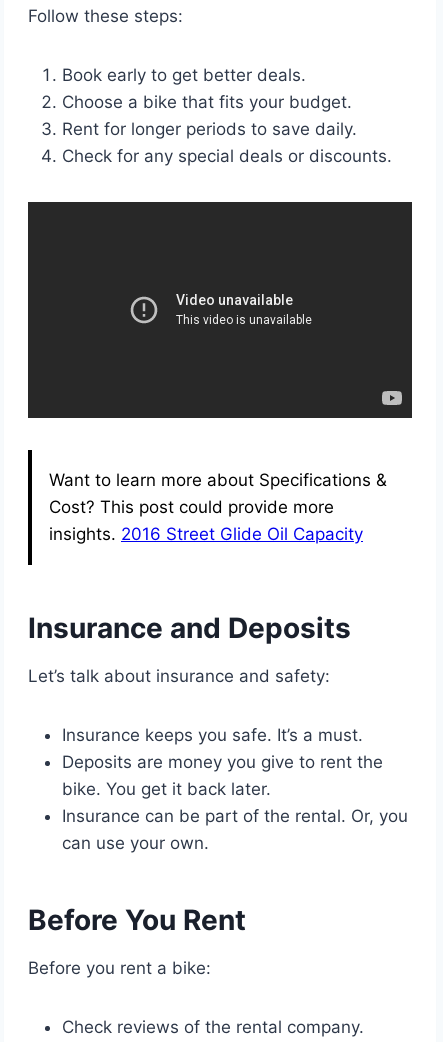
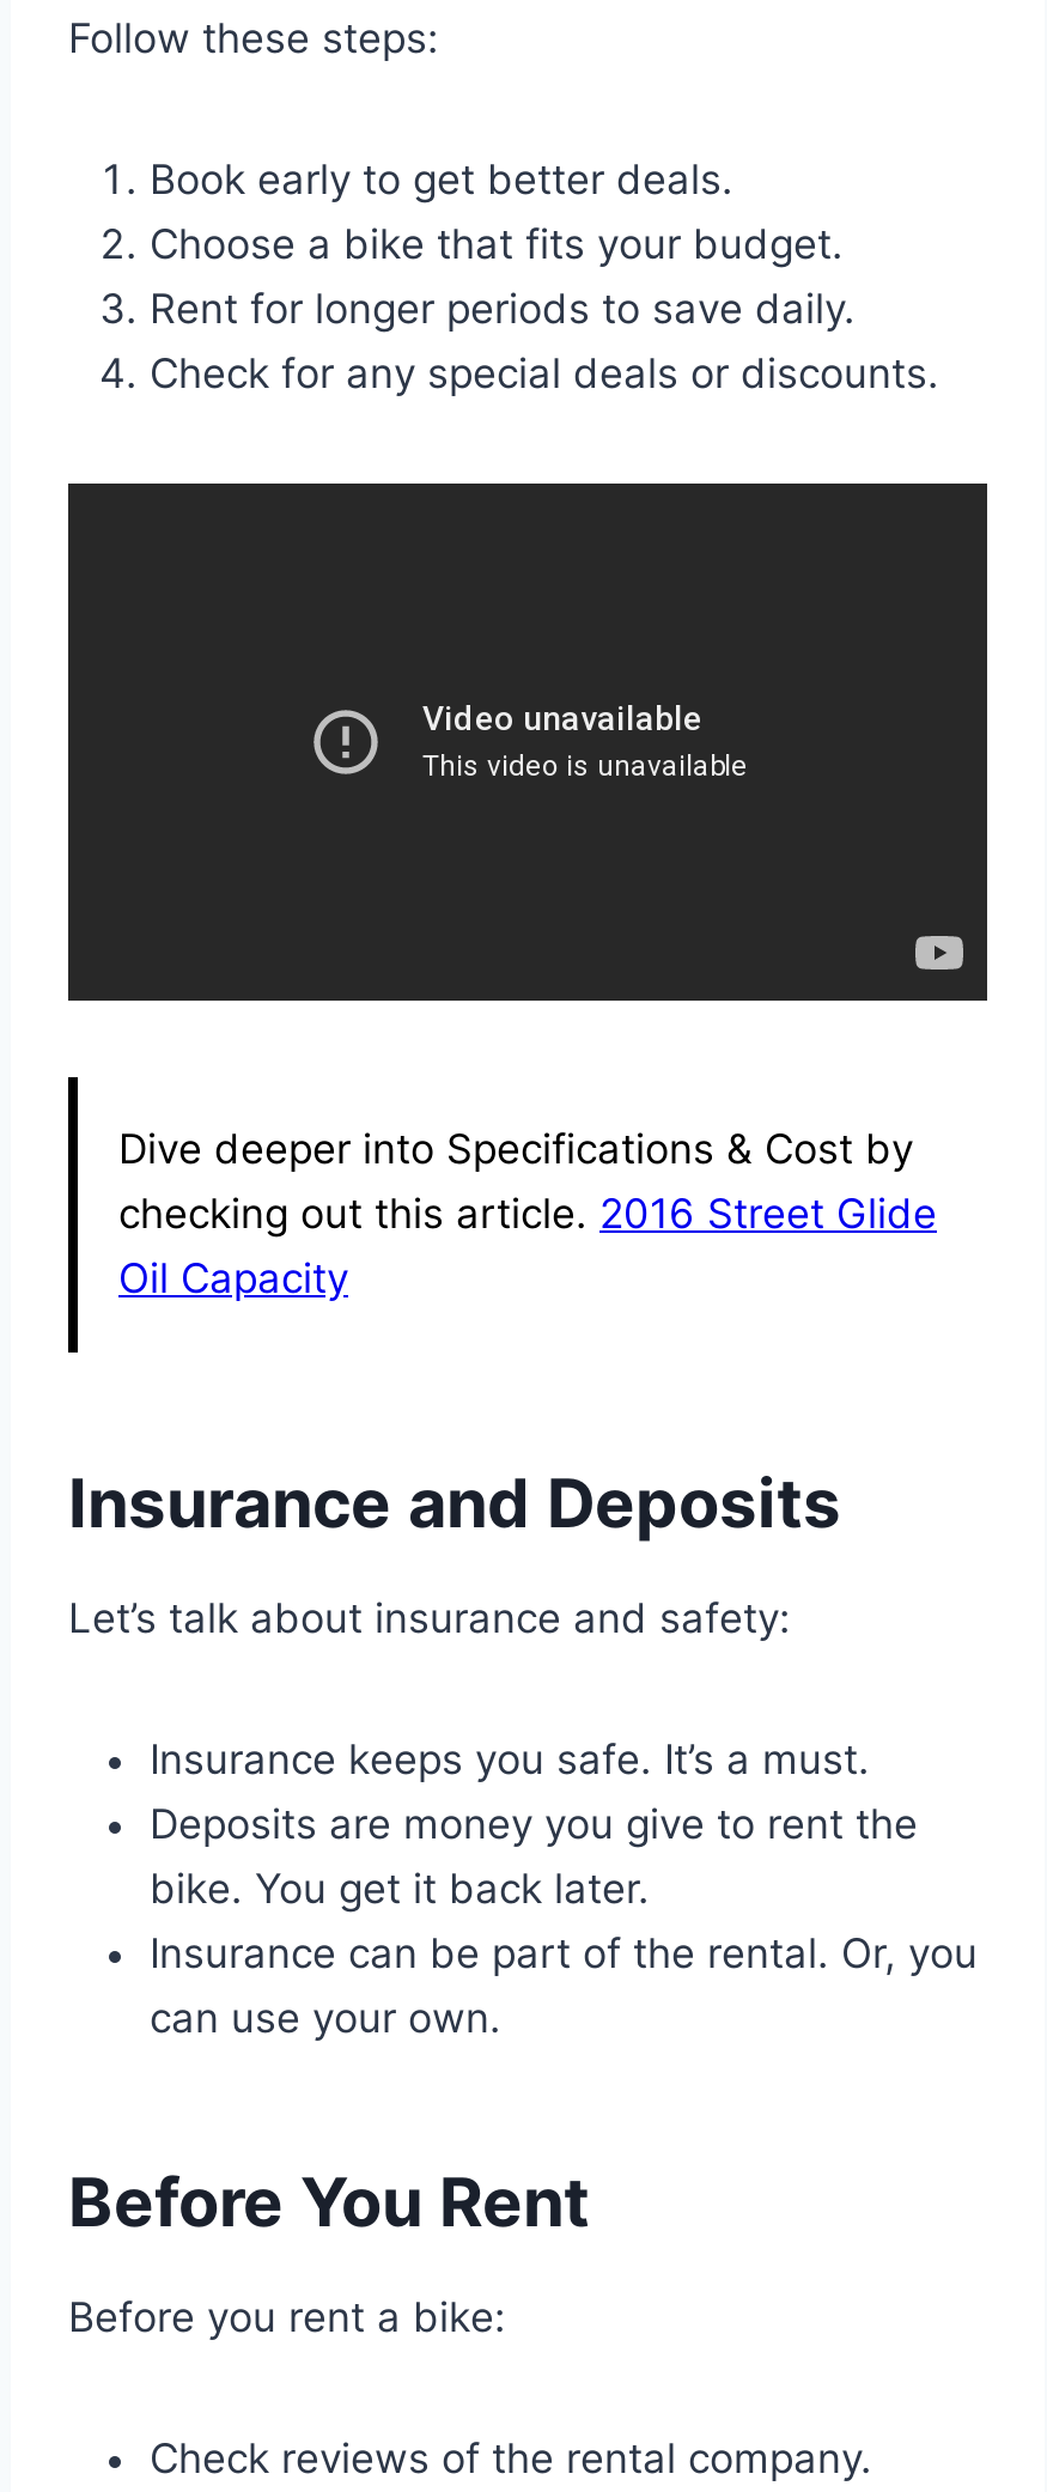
- Want to learn more about Specifications &
- Cost? This post could provide more
- insights. 2016 Street Glide Oil Capacity
+ Dive deeper into Specifications & Cost by
+ checking out this article. 2016 Street Glide
+ Oil Capacity
